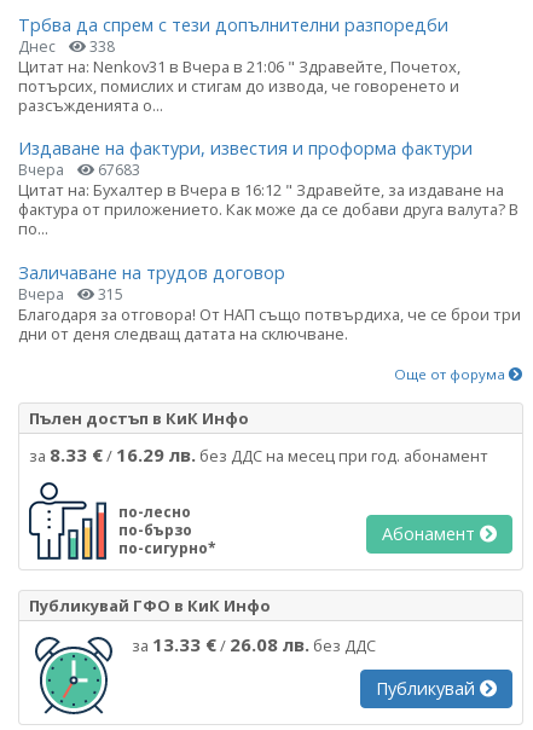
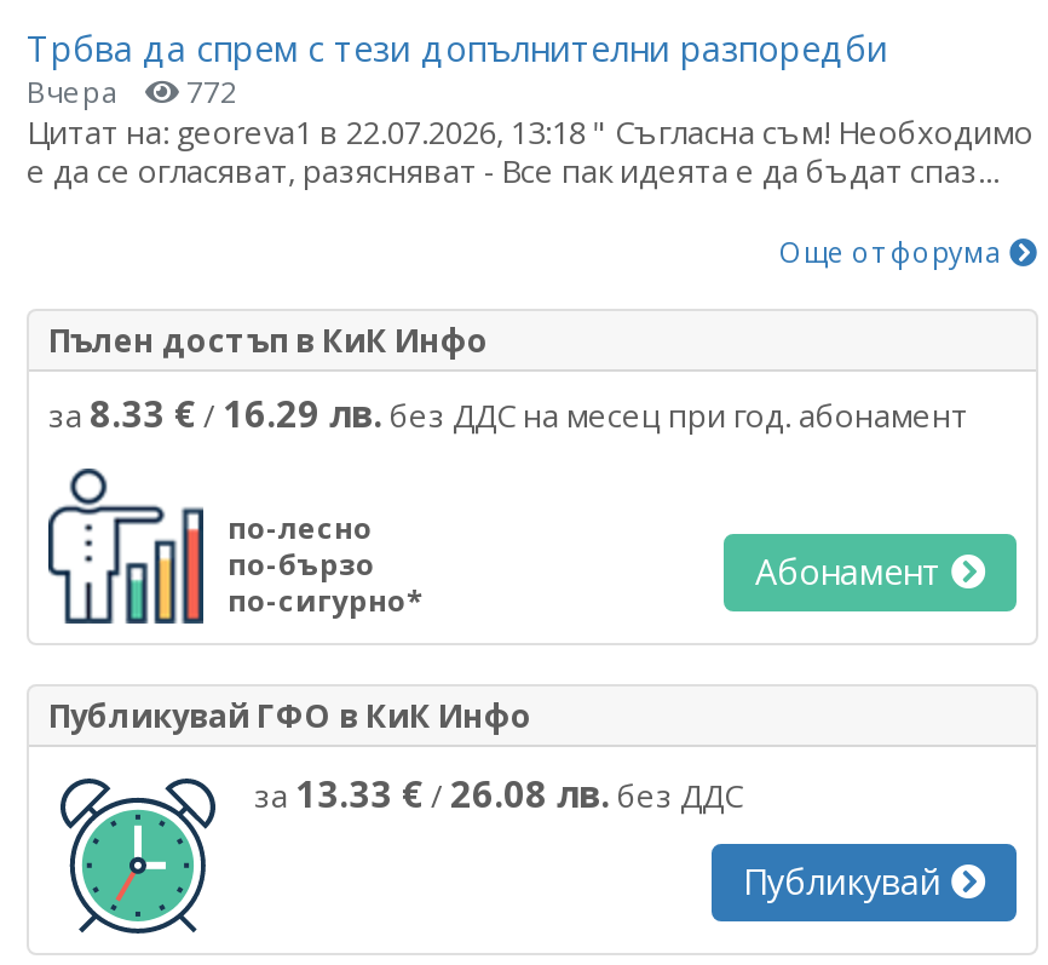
- Днес
- 338
- Цитат на: Nenkov31 в Вчера в 21:06 " Здравейте, Почетох,
- потърсих, помислих и стигам до извода, че говоренето и
- разсъжденията о...
- Издаване на фактури, известия и проформа фактури

- 67683
- Цитат на: Бухалтер в Вчера в 16:12 " Здравейте, за издаване на
- фактура от приложението. Как може да се добави друга валута? В
- по...
- Заличаване на трудов договор
- Вчера
- 315
- Благодаря за отговора! От НАП също потвърдиха, че се брои три
- дни от деня следващ датата на сключване.
+ 772
+ Цитат на: georeva1 в 22.07.2026, 13:18 " Съгласна съм! Необходимо
+ е да се огласяват, разясняват - Все пак идеята е да бъдат спаз...
